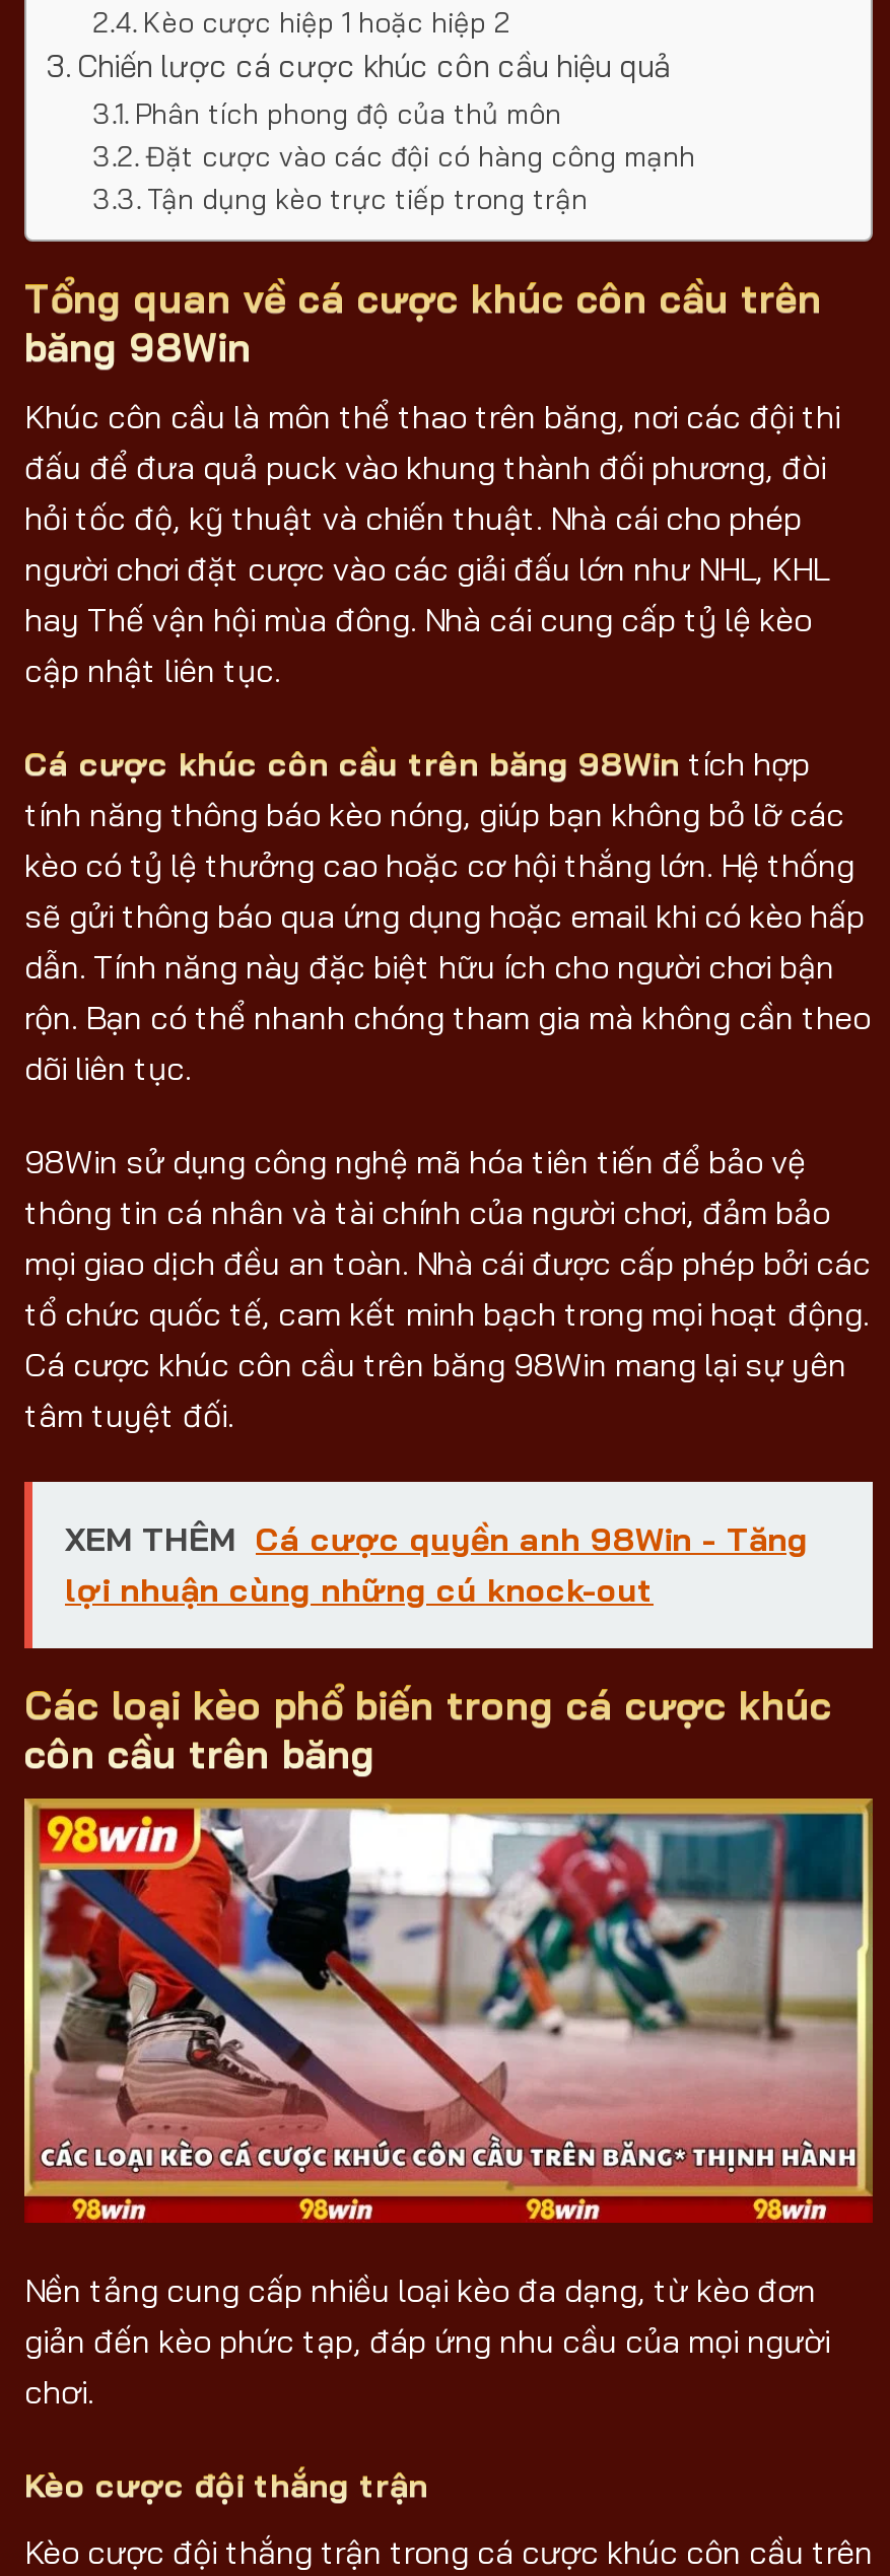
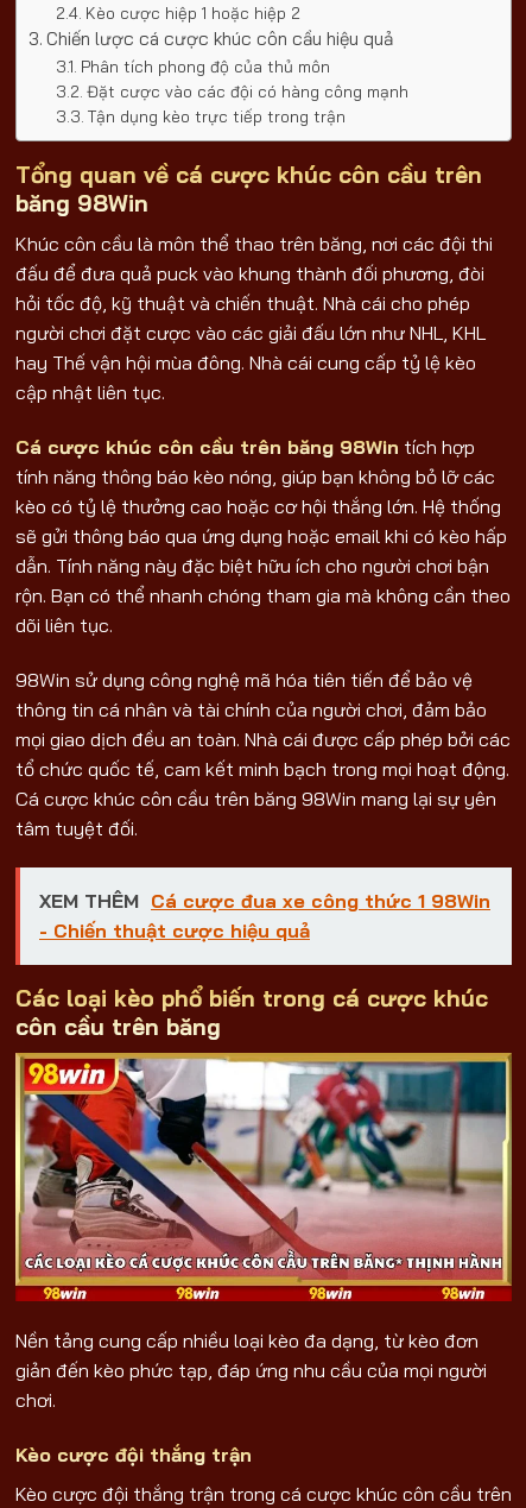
- XEM THÊM Cá cược quyền anh 98Win - Tăng
- lợi nhuận cùng những cú knock-out
+ XEM THÊM Cá cược đua xe công thức 1 98Win
+ - Chiến thuật cược hiệu quả
